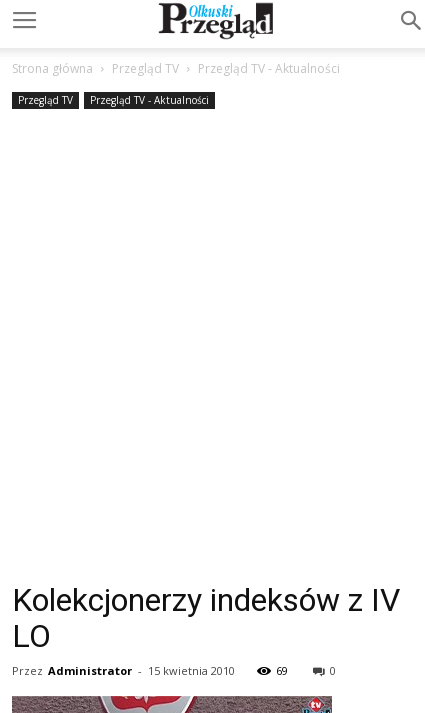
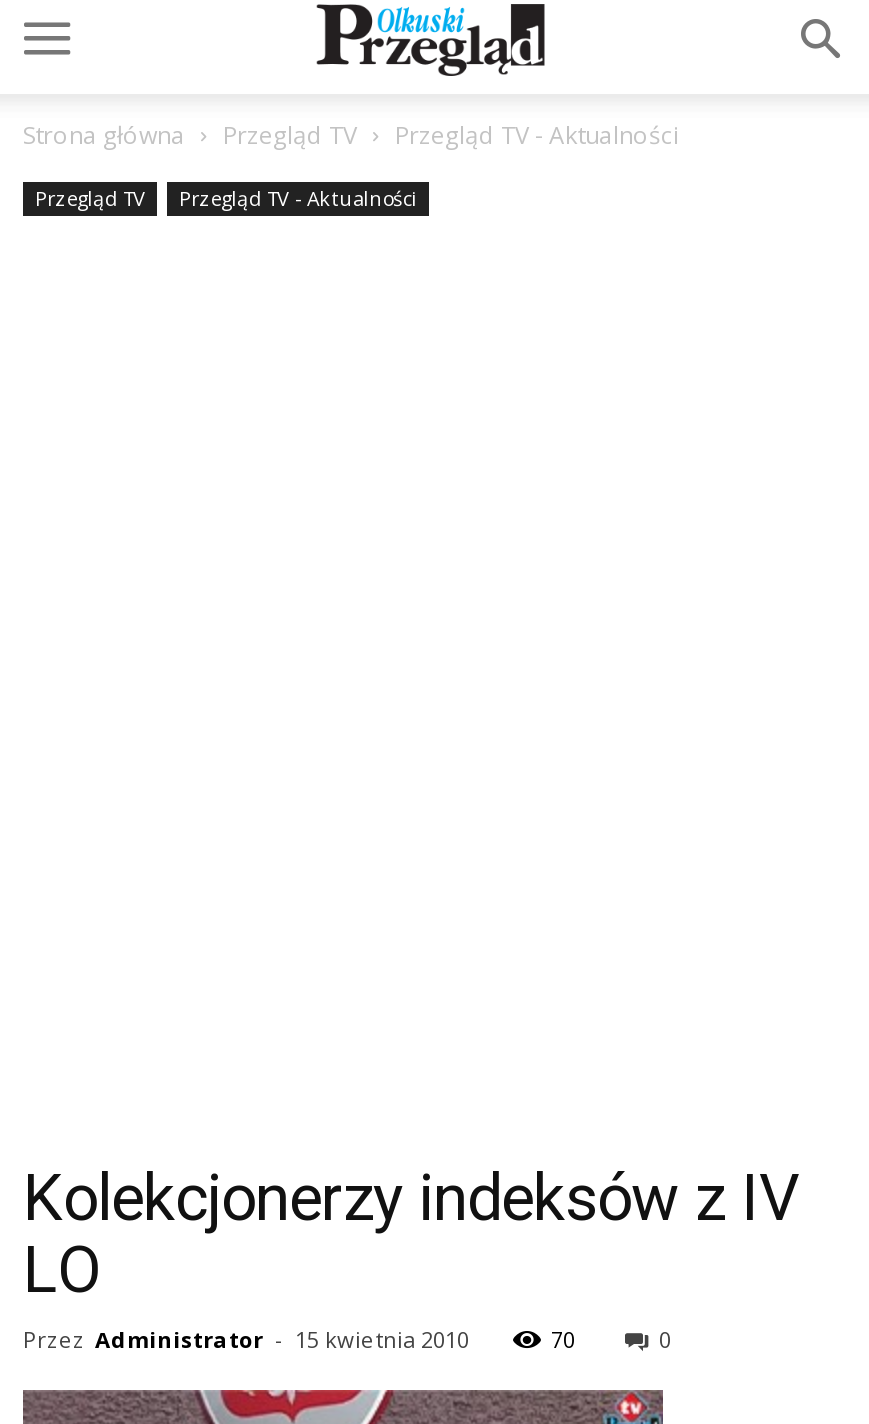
- 69
+ 70
